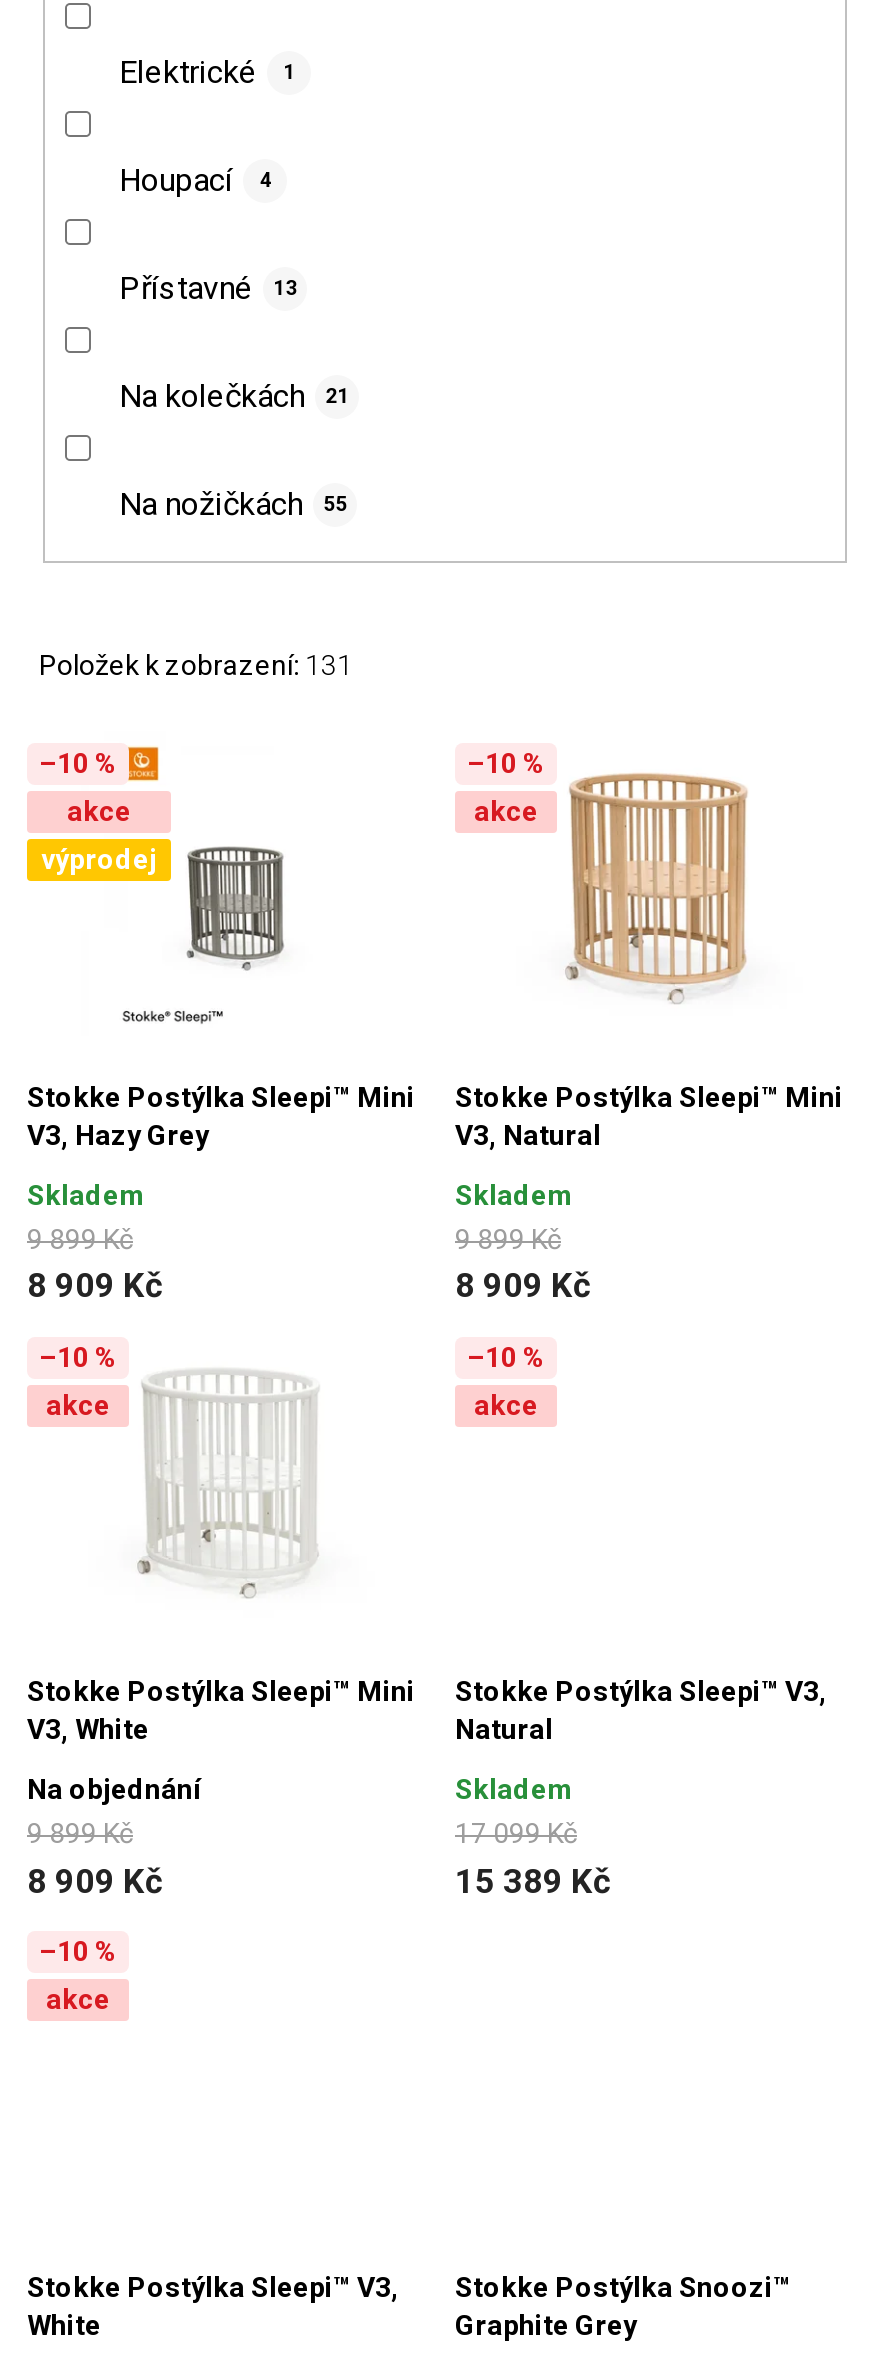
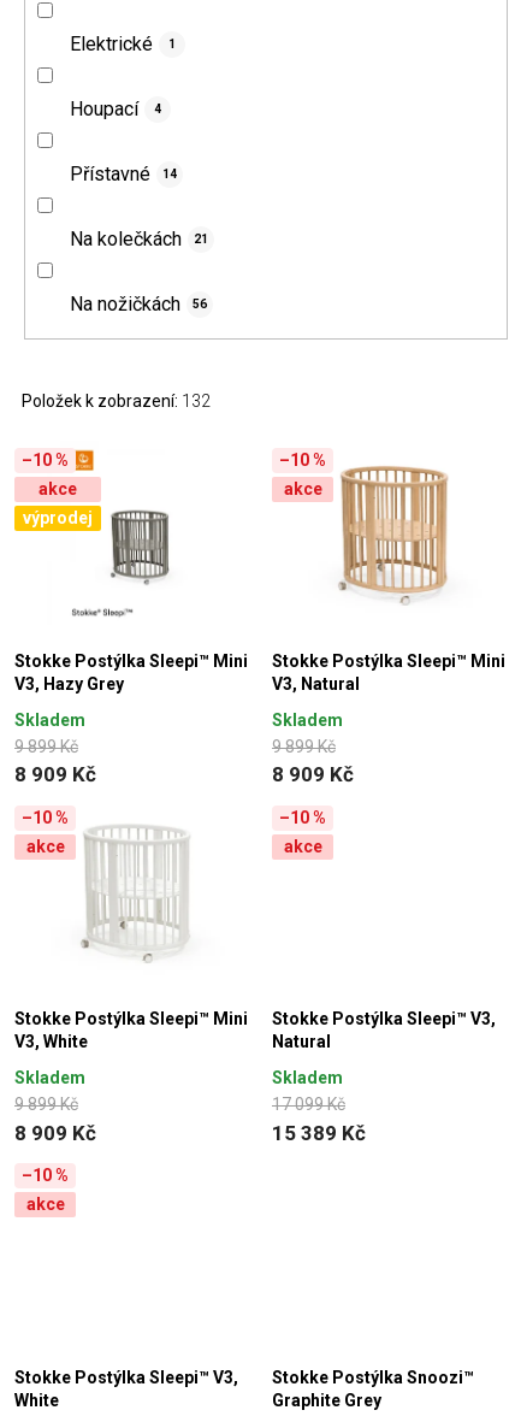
- Přístavné 13
+ Přístavné 14

- Na nožičkách 55
+ Na nožičkách 56

- Položek k zobrazení: 131
+ Položek k zobrazení: 132

- Na objednání
+ Skladem
